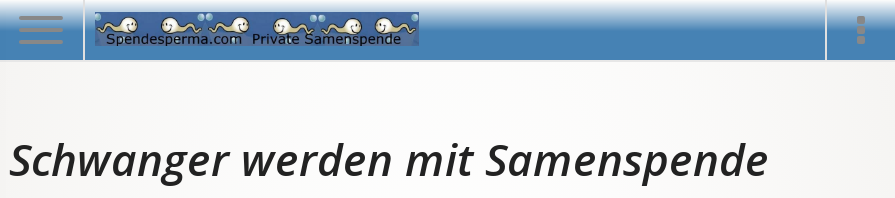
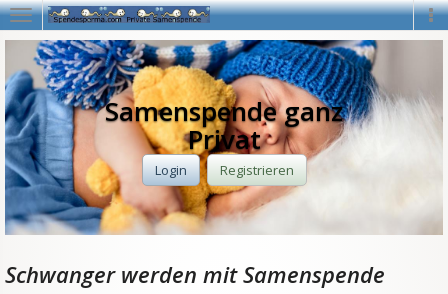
+ [image]
+ Samenspende ganz
+ Privat
+ Login
+ Registrieren
